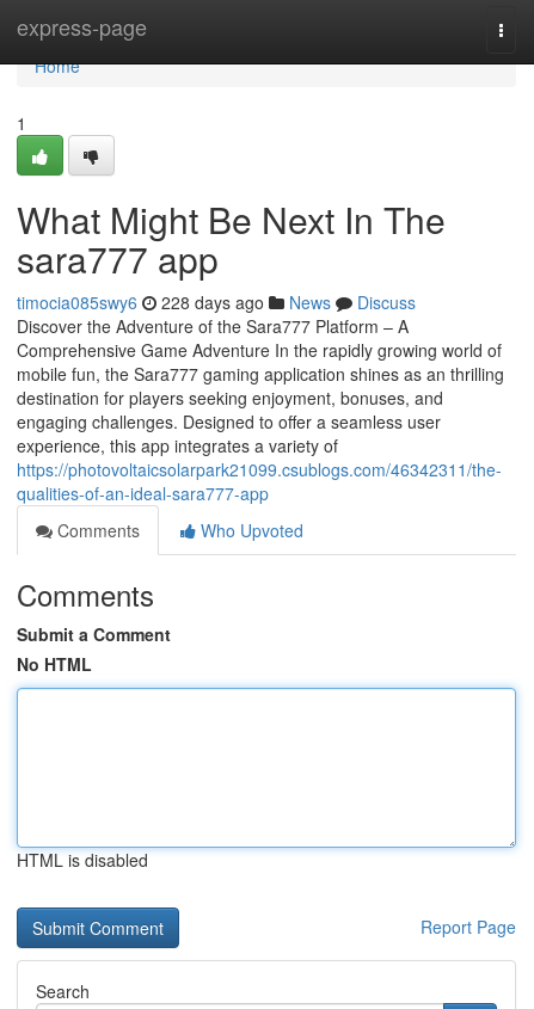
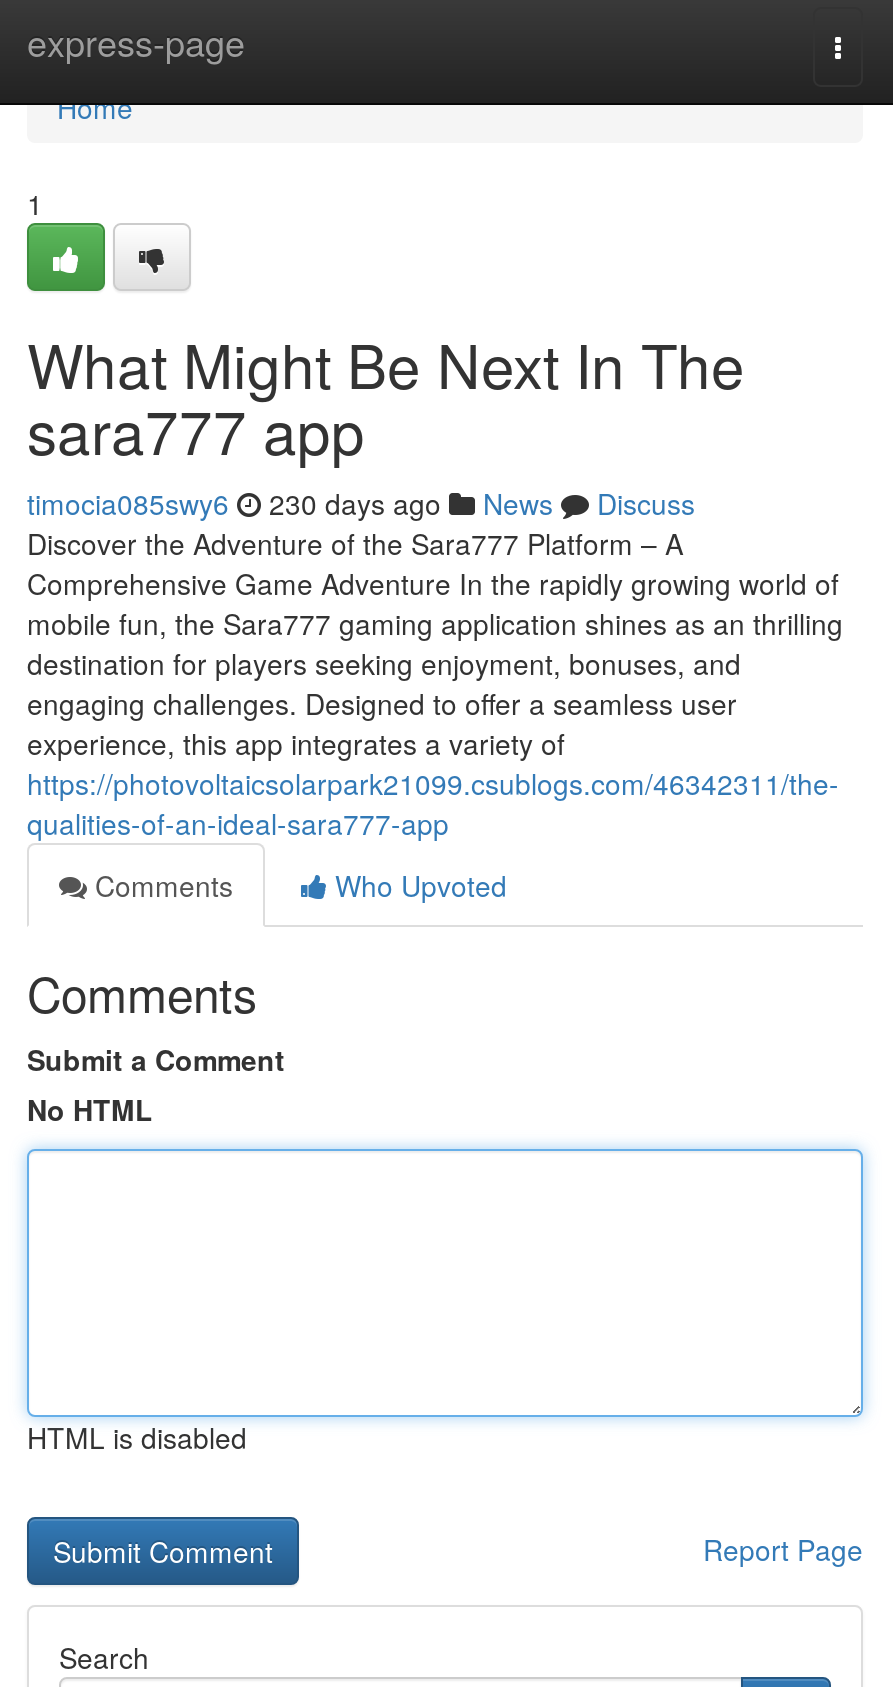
- timocia085swy6 228 days ago News Discuss
+ timocia085swy6 230 days ago News Discuss
